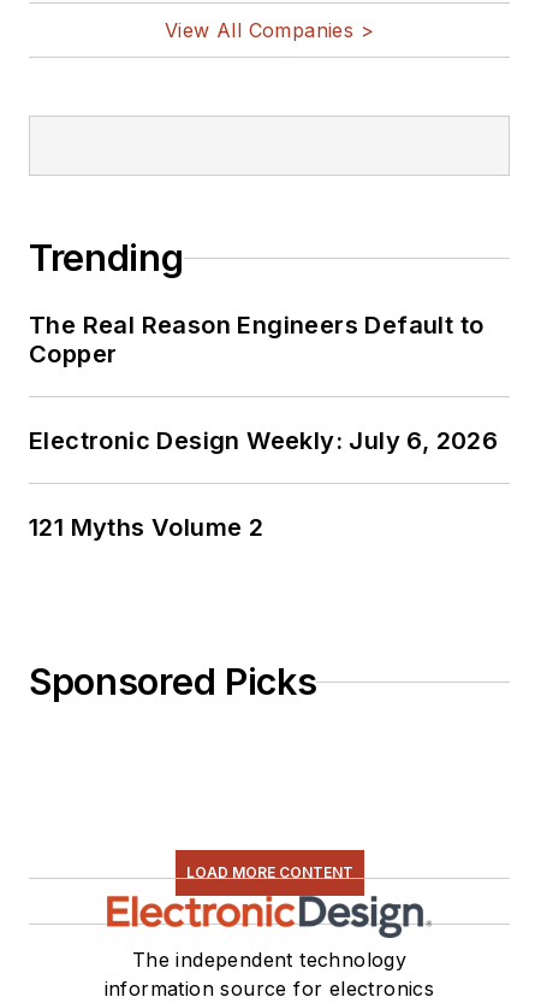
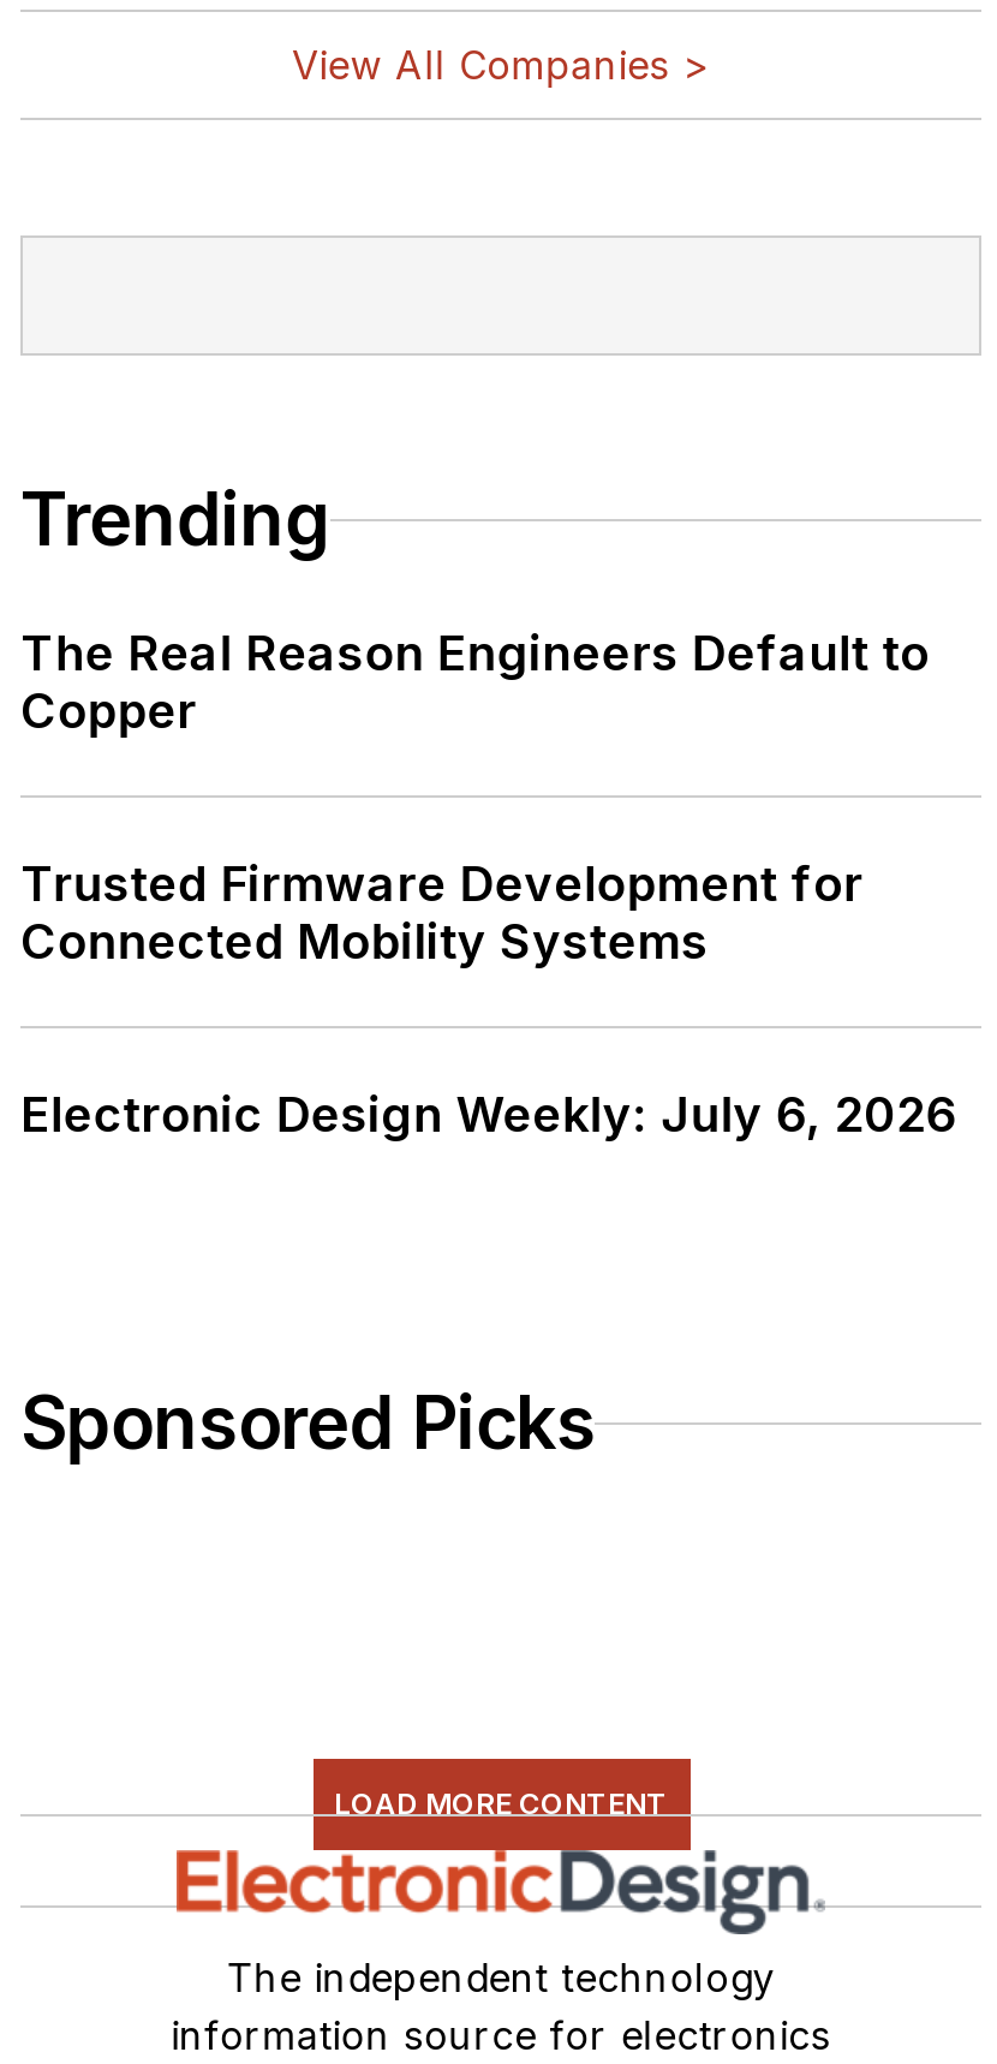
+ Trusted Firmware Development for
+ Connected Mobility Systems

moved down: Electronic Design Weekly: July 6, 2026

- 121 Myths Volume 2
